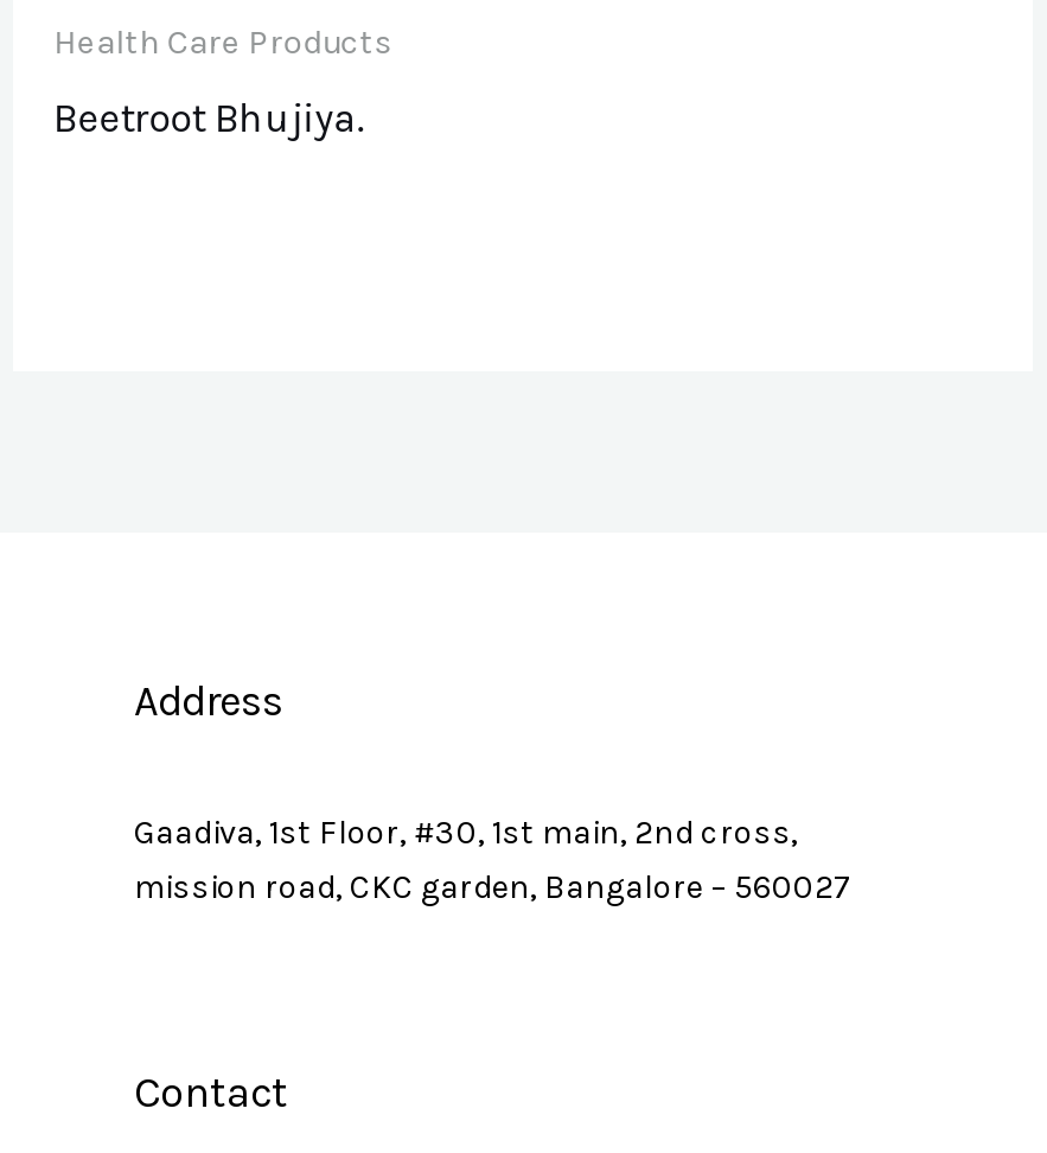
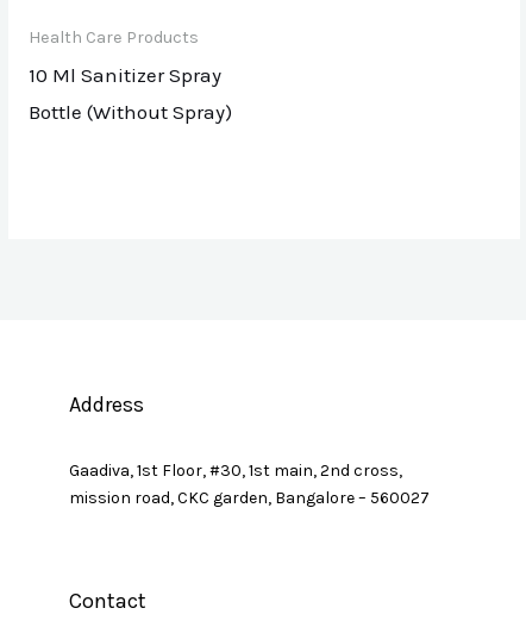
- Beetroot Bhujiya.
+ 10 Ml Sanitizer Spray
+ Bottle (Without Spray)
